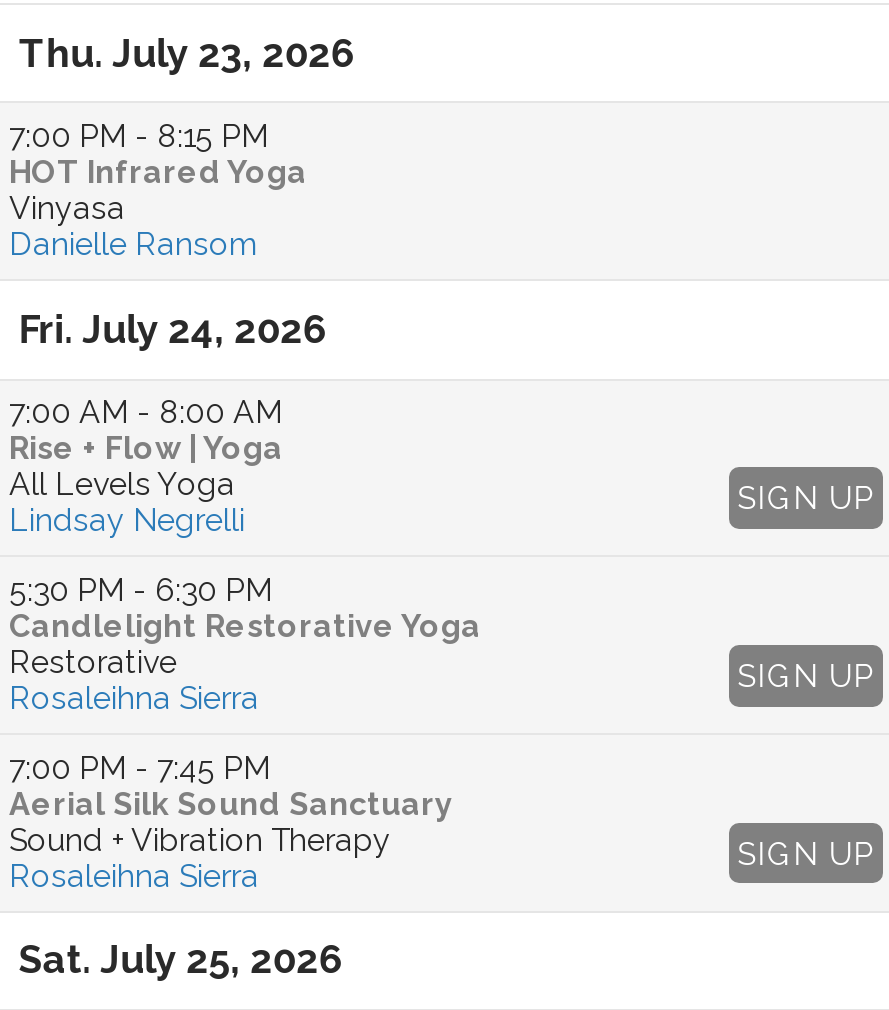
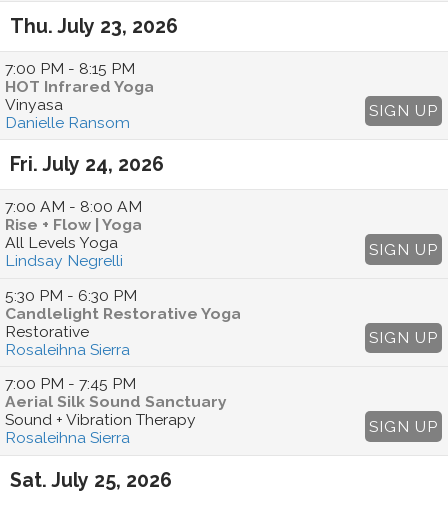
+ SIGN UP
